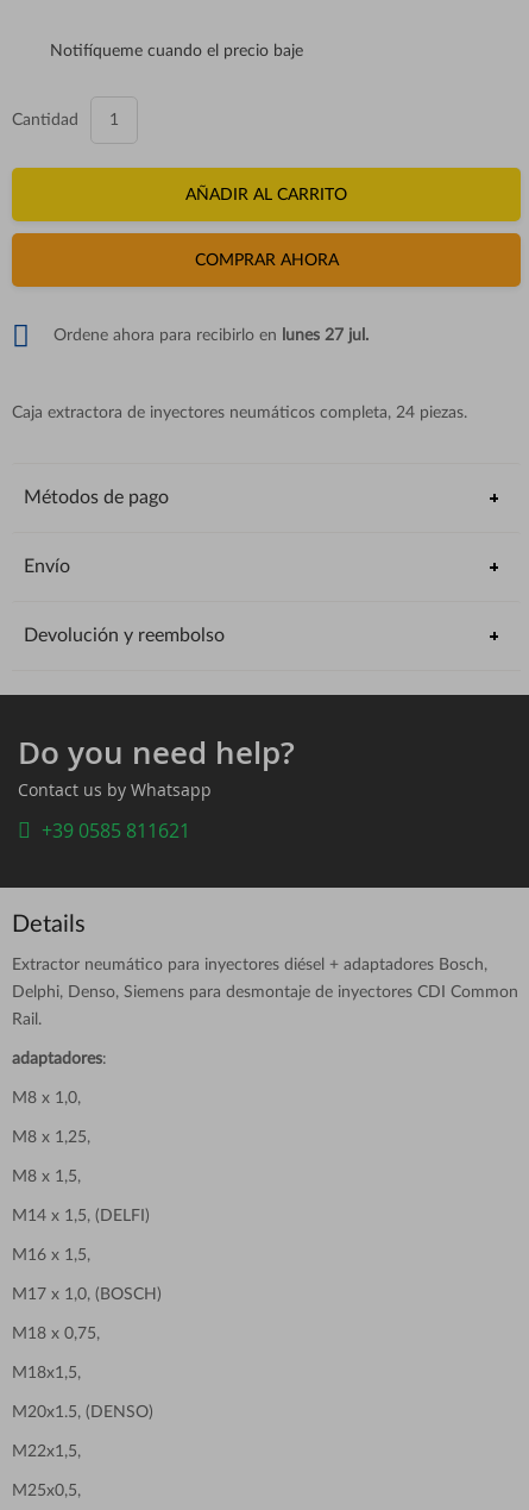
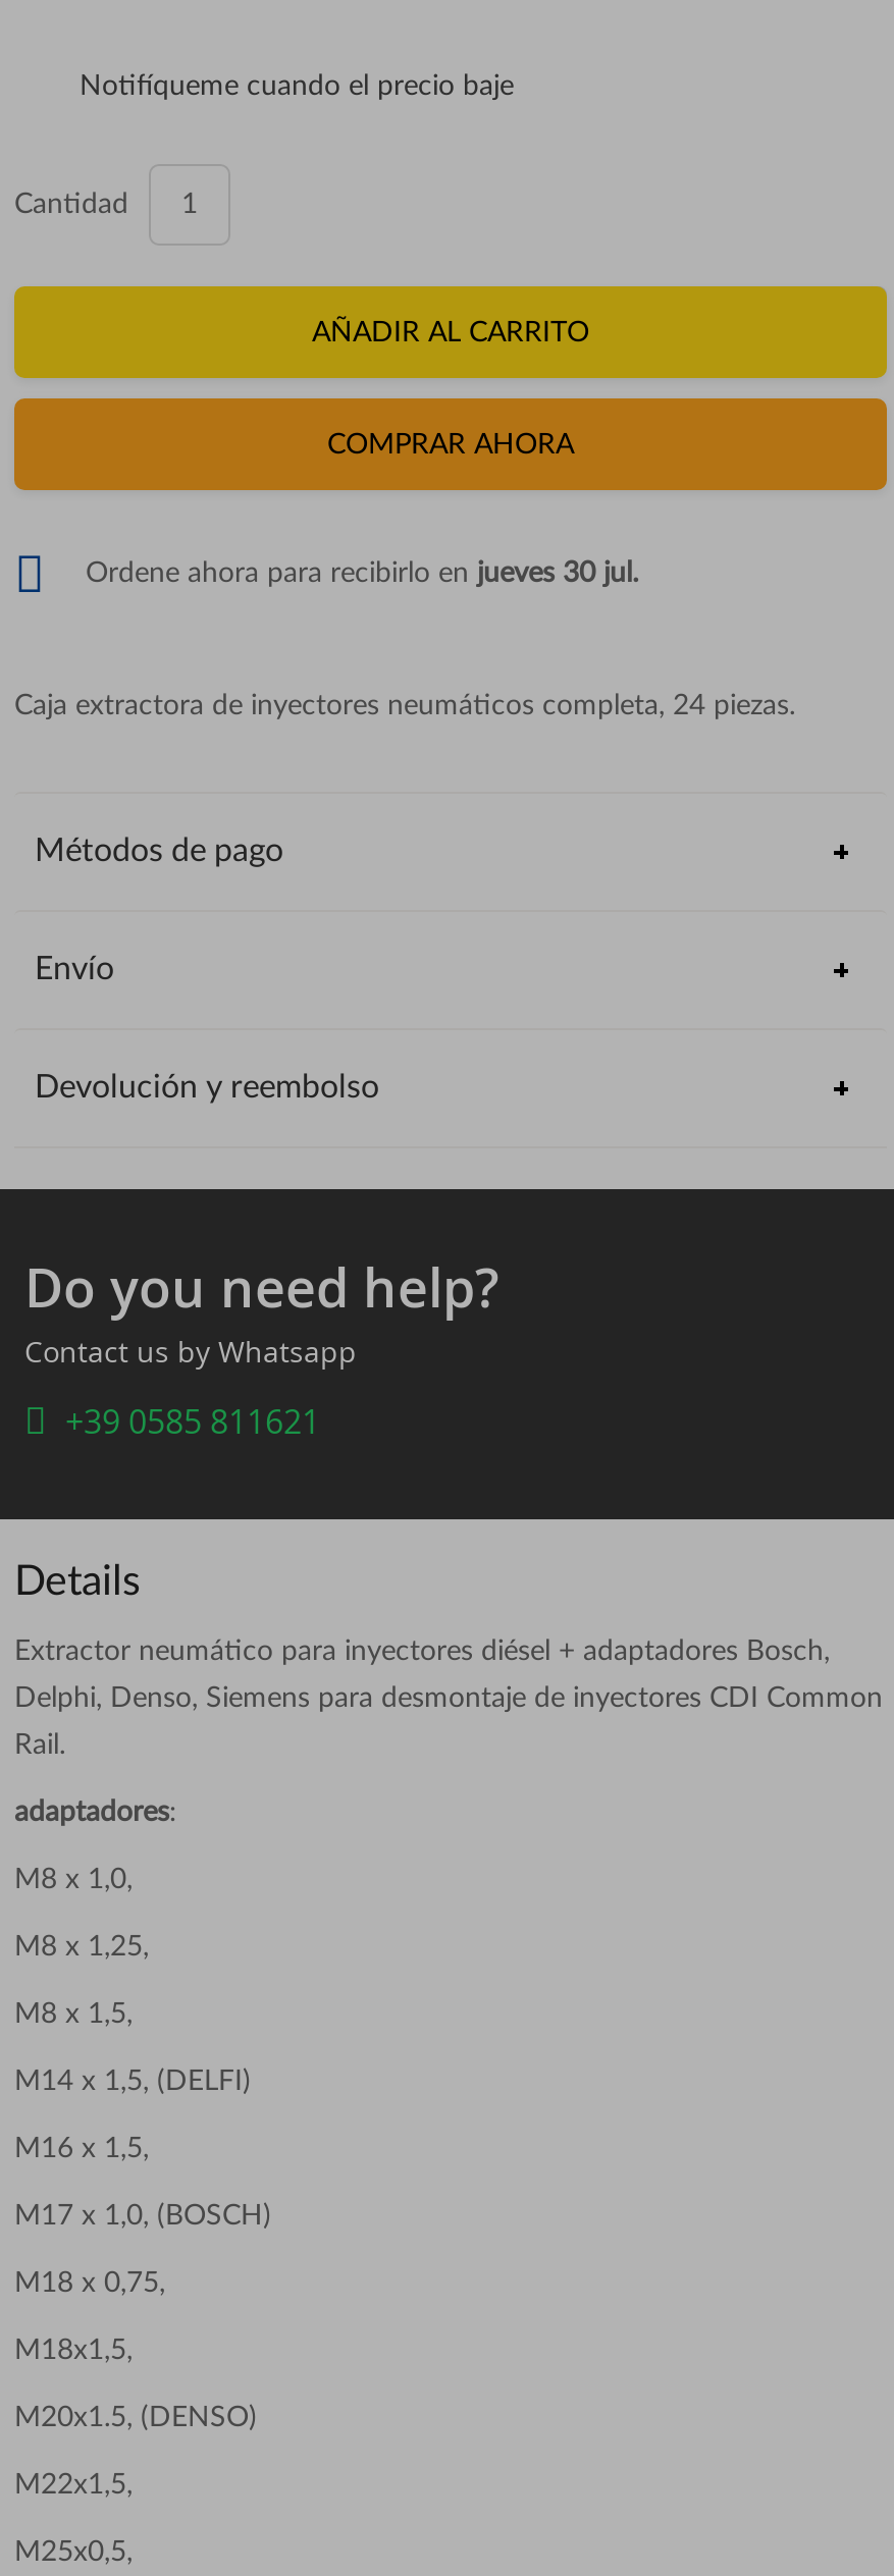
- Ordene ahora para recibirlo en lunes 27 jul.
+ Ordene ahora para recibirlo en jueves 30 jul.
